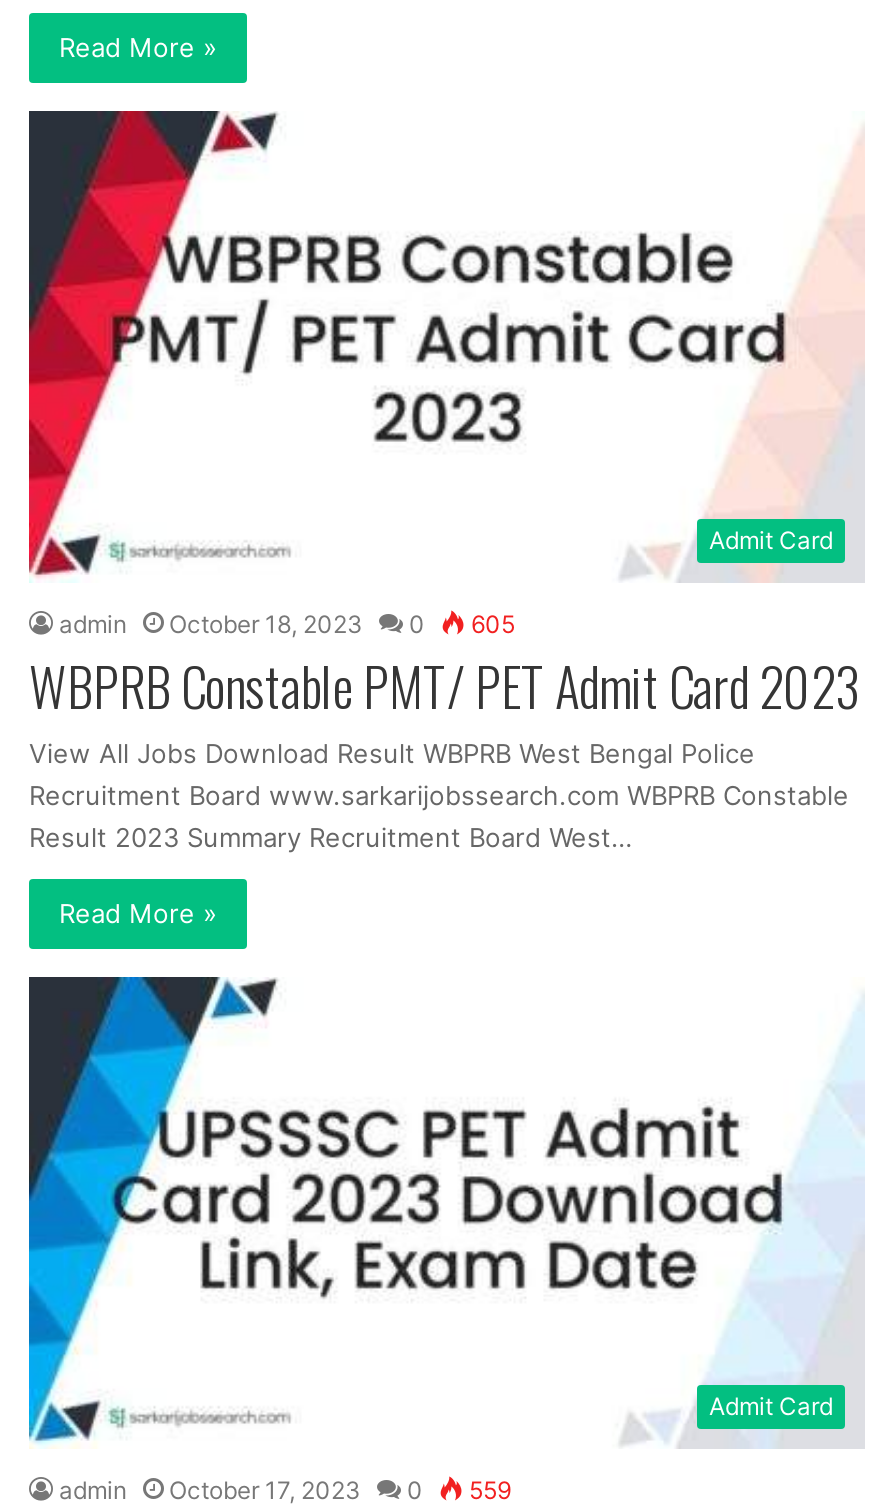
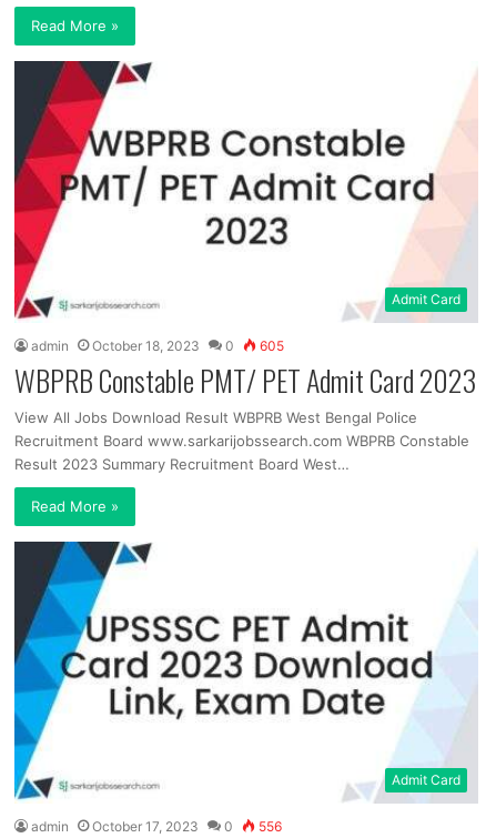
- admin October 17, 2023 0 559
+ admin October 17, 2023 0 556
